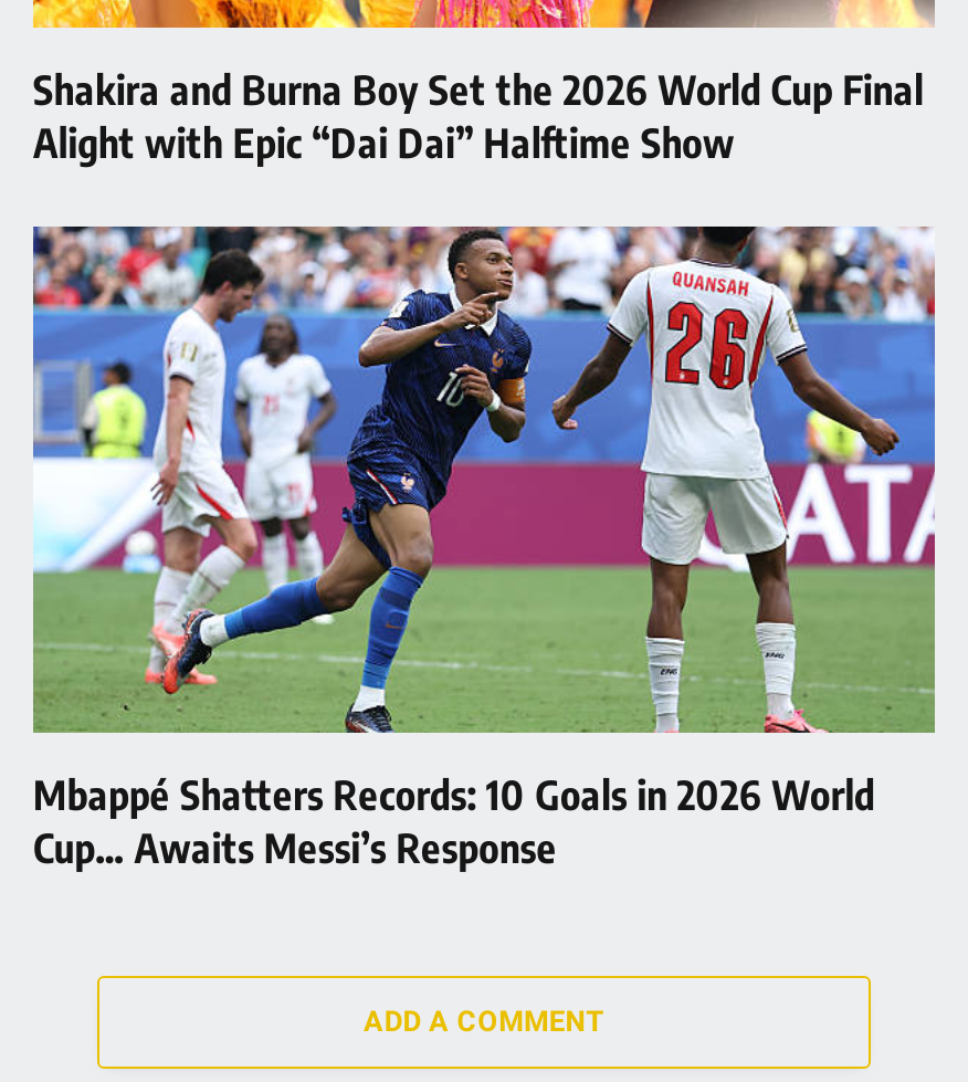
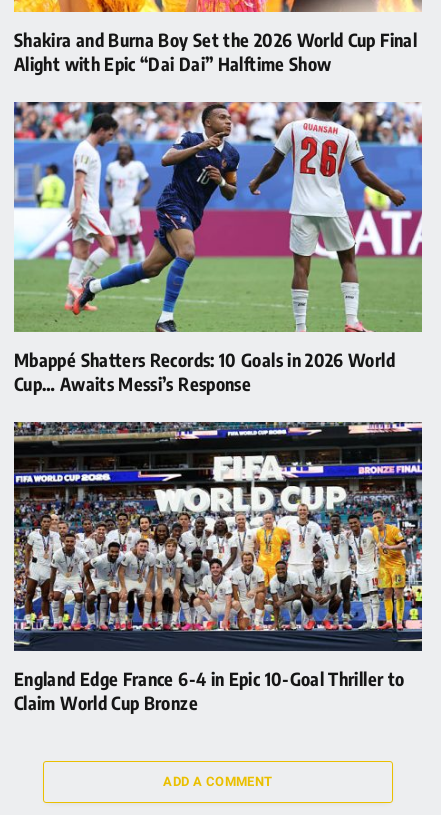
+ [image]
+ England Edge France 6-4 in Epic 10-Goal Thriller to
+ Claim World Cup Bronze
